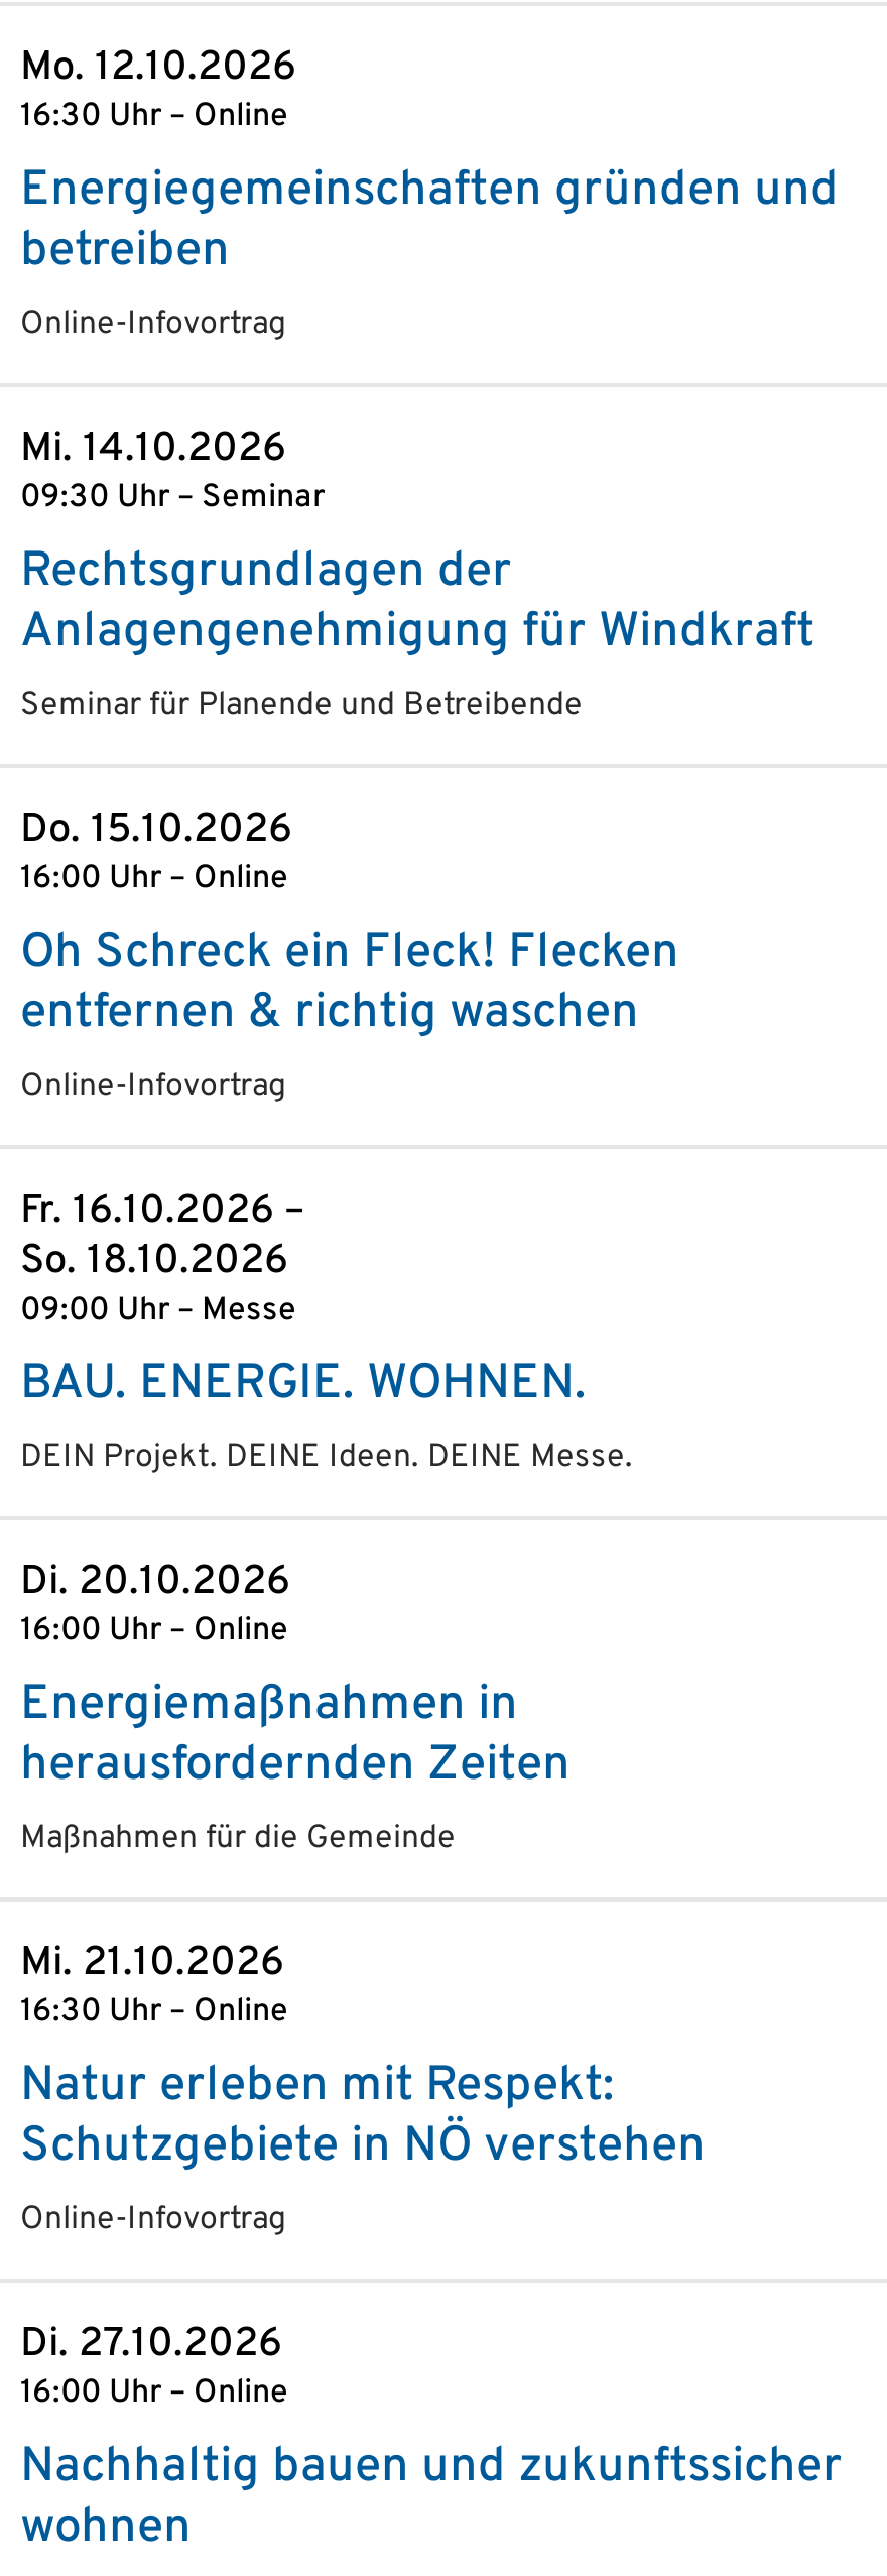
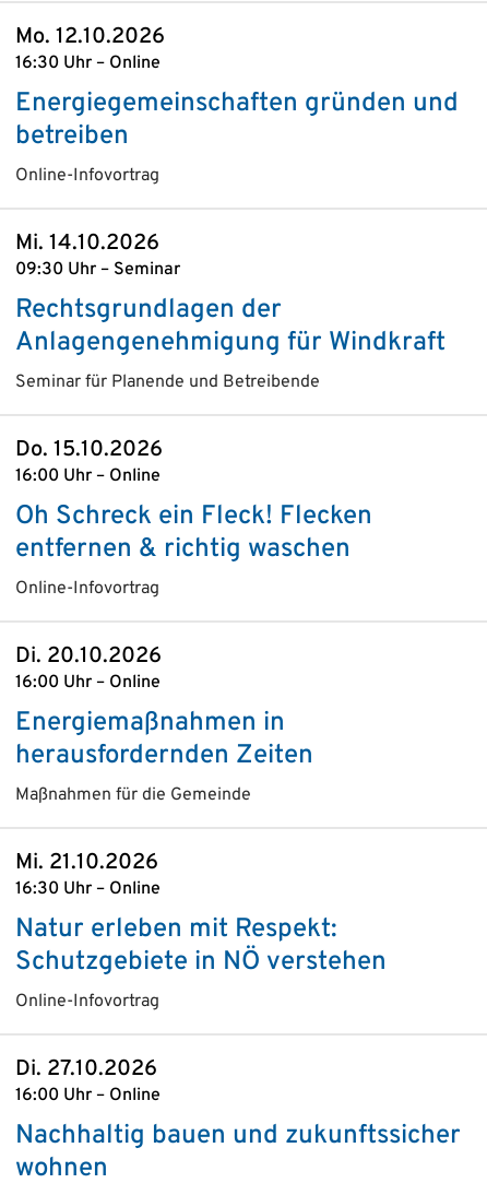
- Fr. 16.10.2026 –
- So. 18.10.2026
- 09:00 Uhr – Messe
- BAU. ENERGIE. WOHNEN.
- DEIN Projekt. DEINE Ideen. DEINE Messe.
